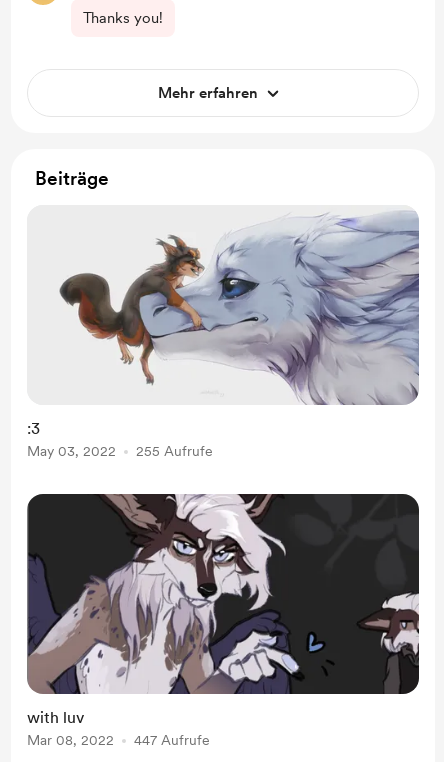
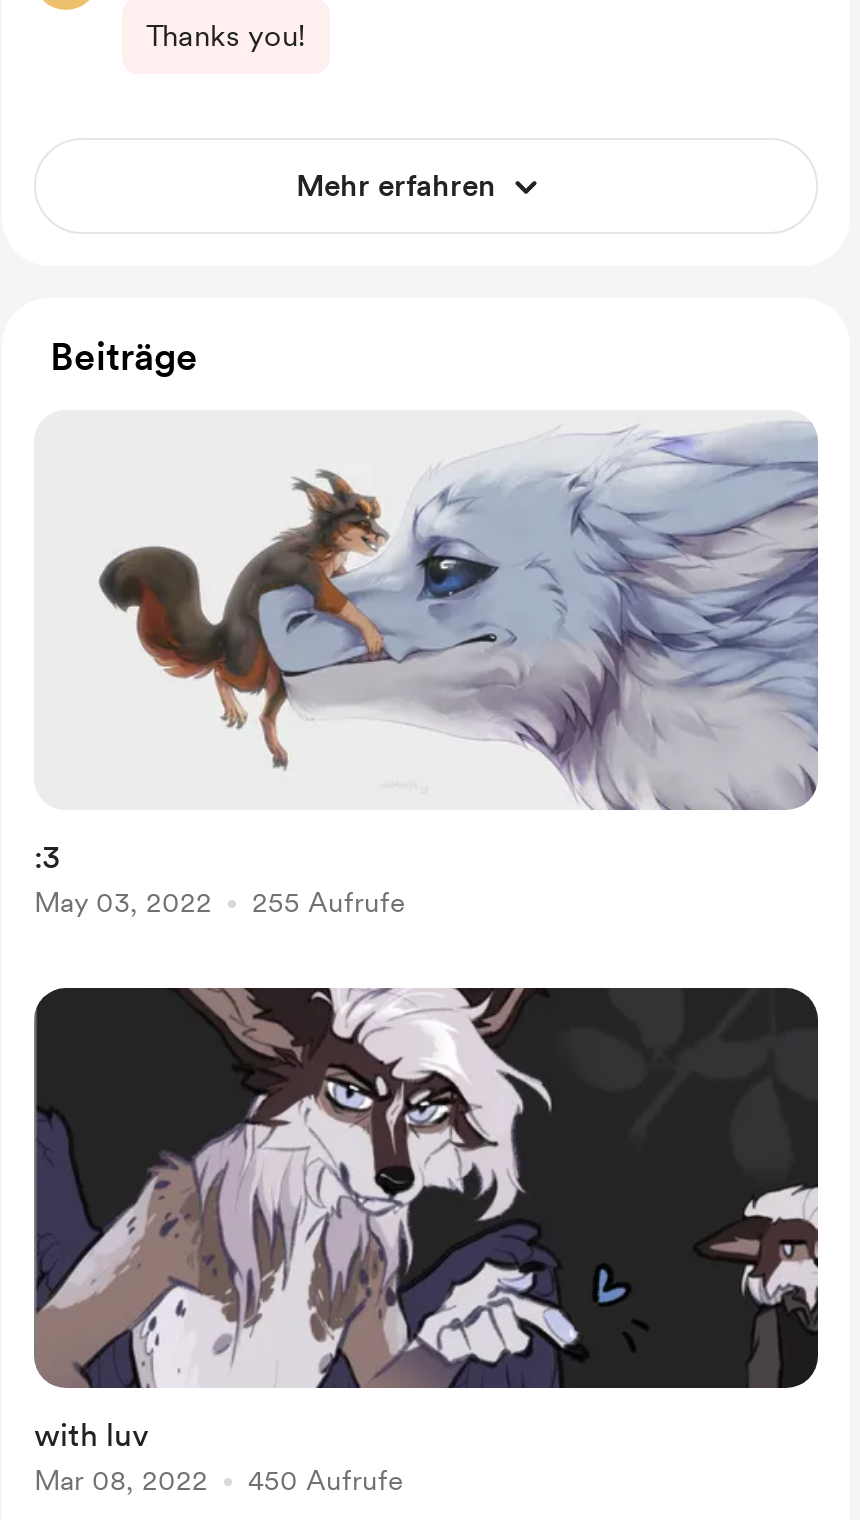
- Mar 08, 2022 447 Aufrufe
+ Mar 08, 2022 450 Aufrufe
